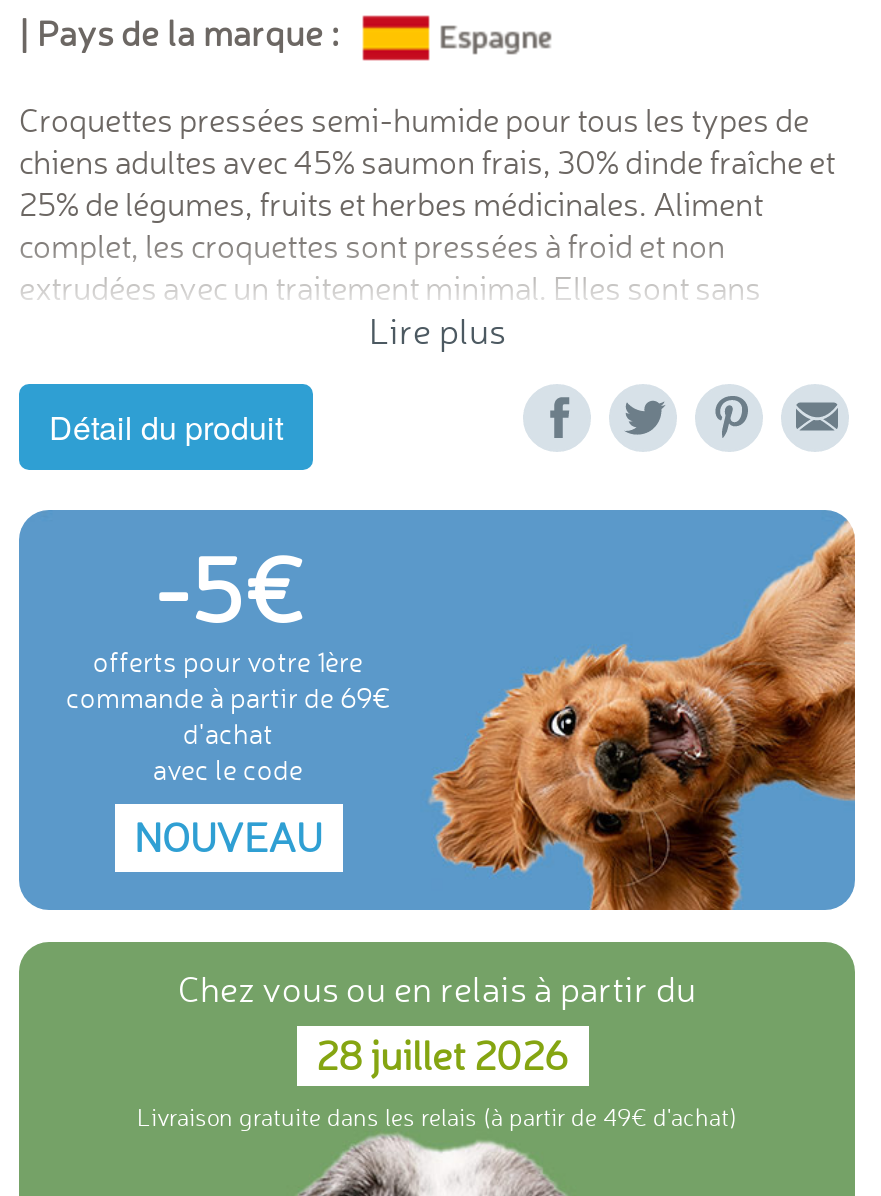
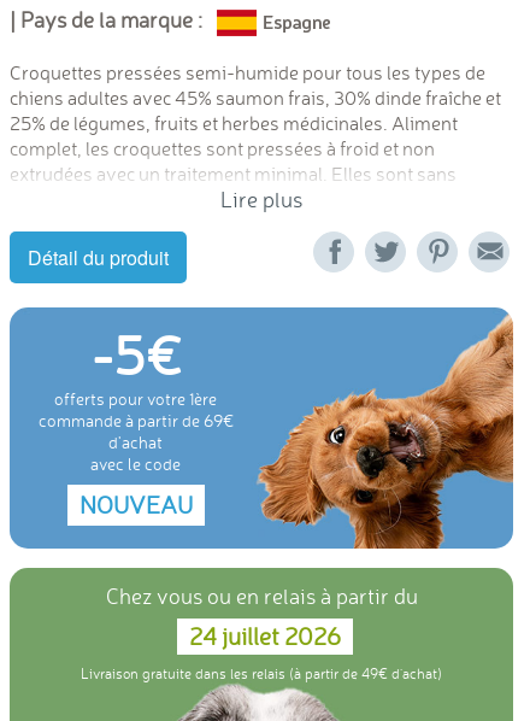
- 28 juillet 2026
+ 24 juillet 2026
